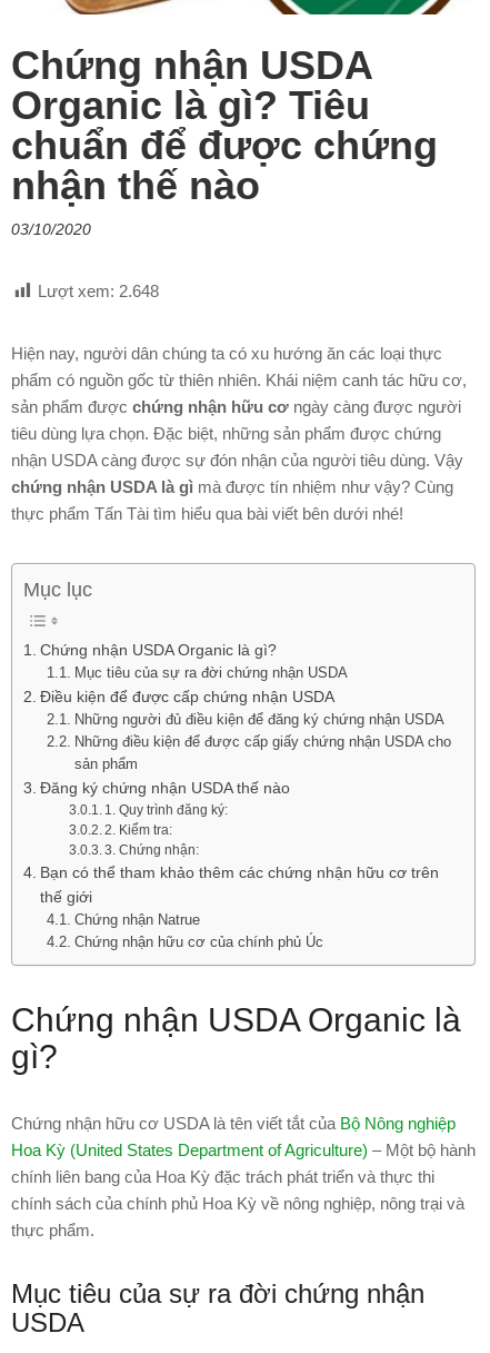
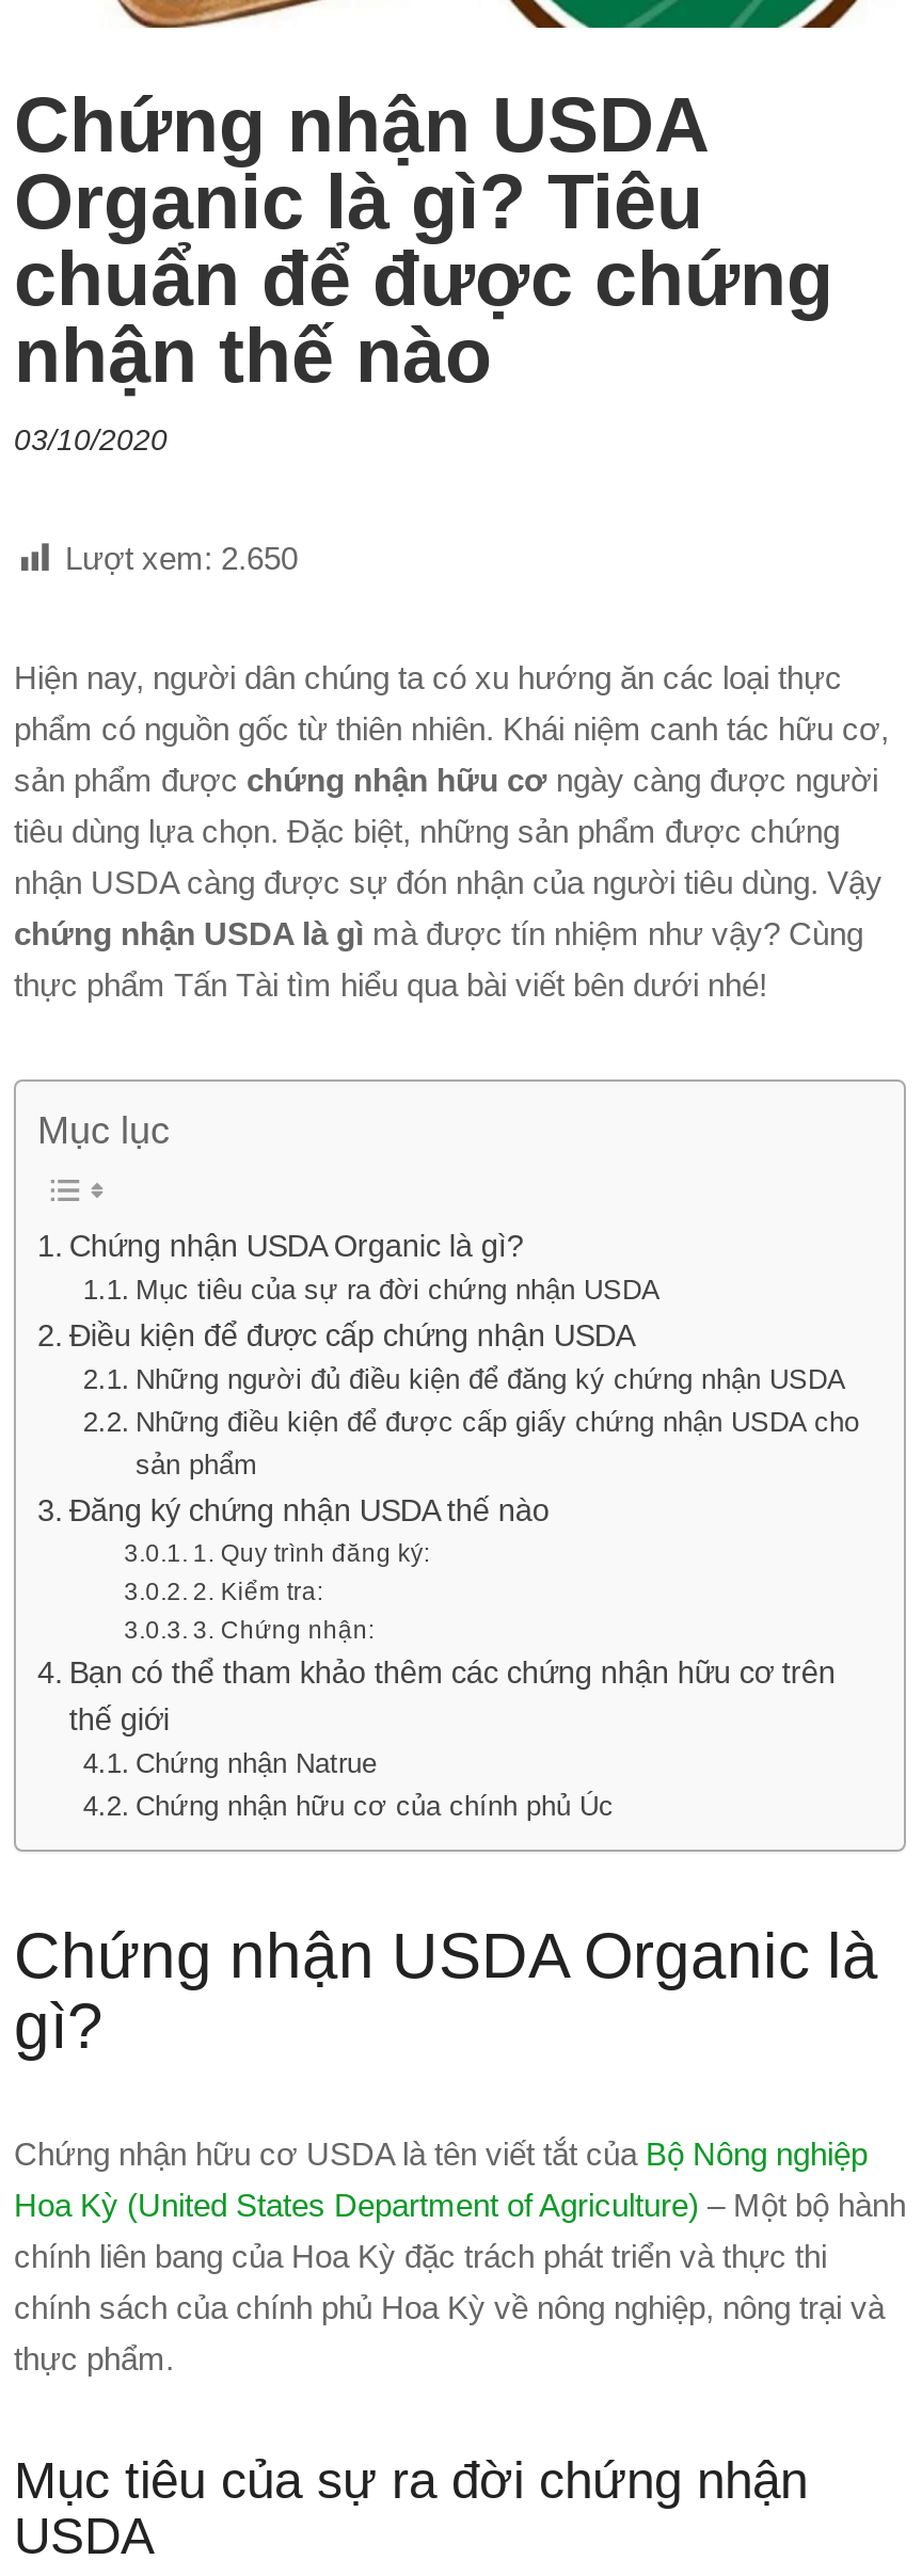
- Lượt xem: 2.648
+ Lượt xem: 2.650
